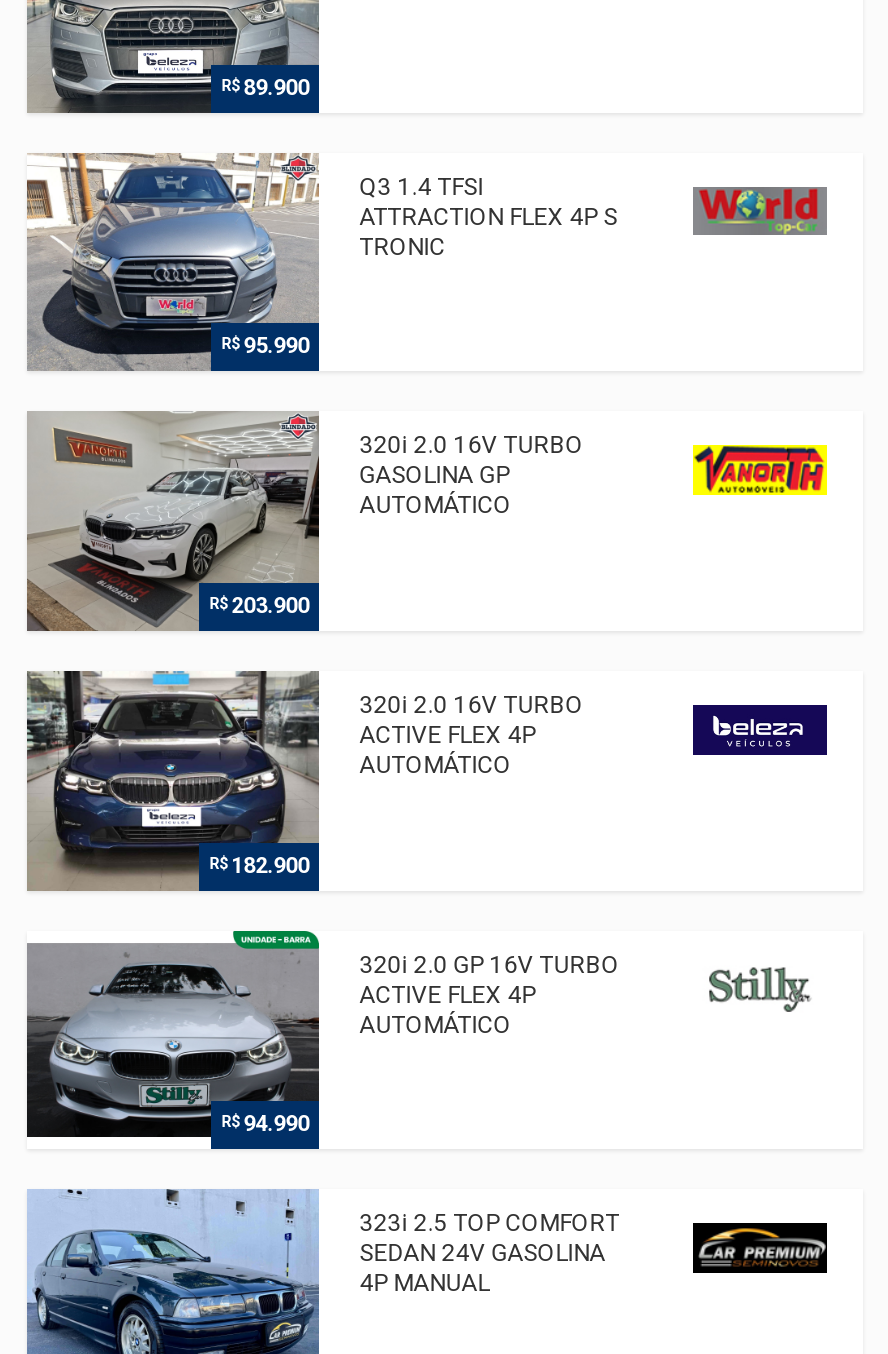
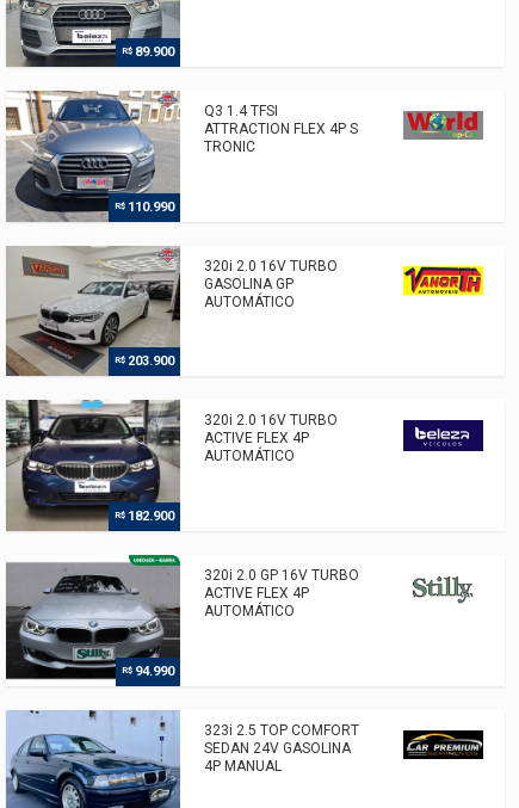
- R$95.990
+ R$110.990
